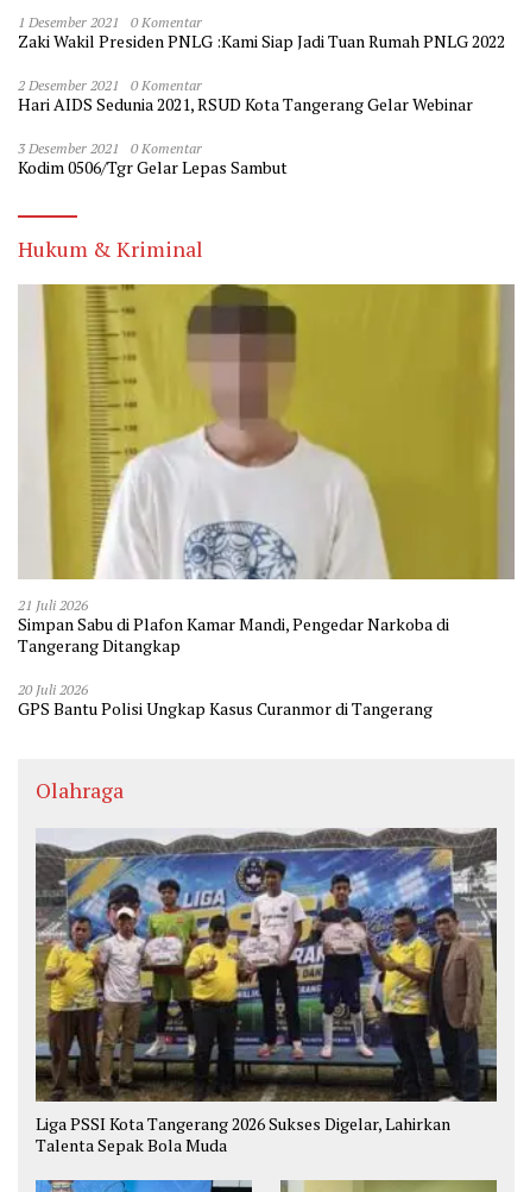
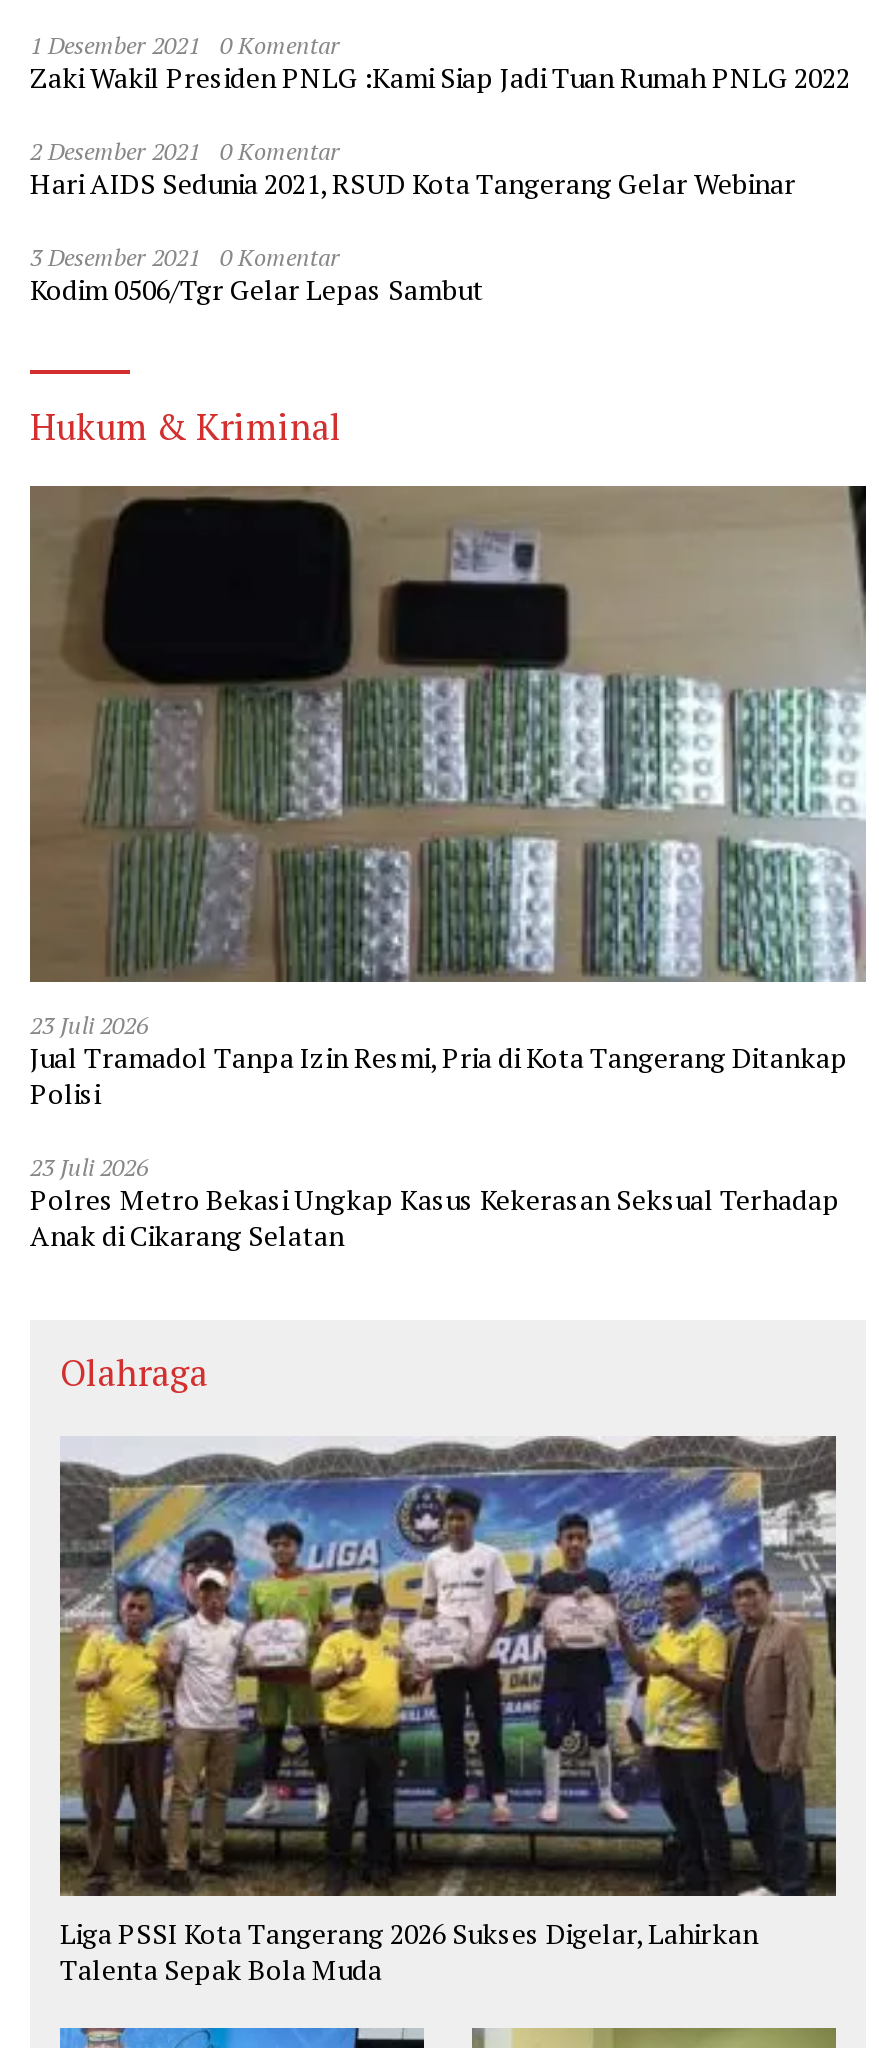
- [image]
- 21 Juli 2026
- Simpan Sabu di Plafon Kamar Mandi, Pengedar Narkoba di
- Tangerang Ditangkap
+ [image]
+ 23 Juli 2026
+ Jual Tramadol Tanpa Izin Resmi, Pria di Kota Tangerang Ditankap
+ Polisi

- 20 Juli 2026
- GPS Bantu Polisi Ungkap Kasus Curanmor di Tangerang
+ 23 Juli 2026
+ Polres Metro Bekasi Ungkap Kasus Kekerasan Seksual Terhadap
+ Anak di Cikarang Selatan
